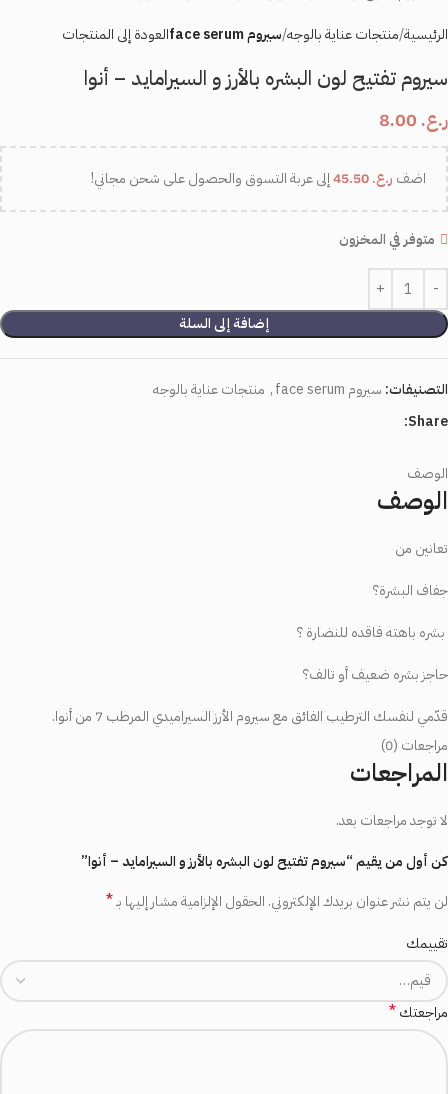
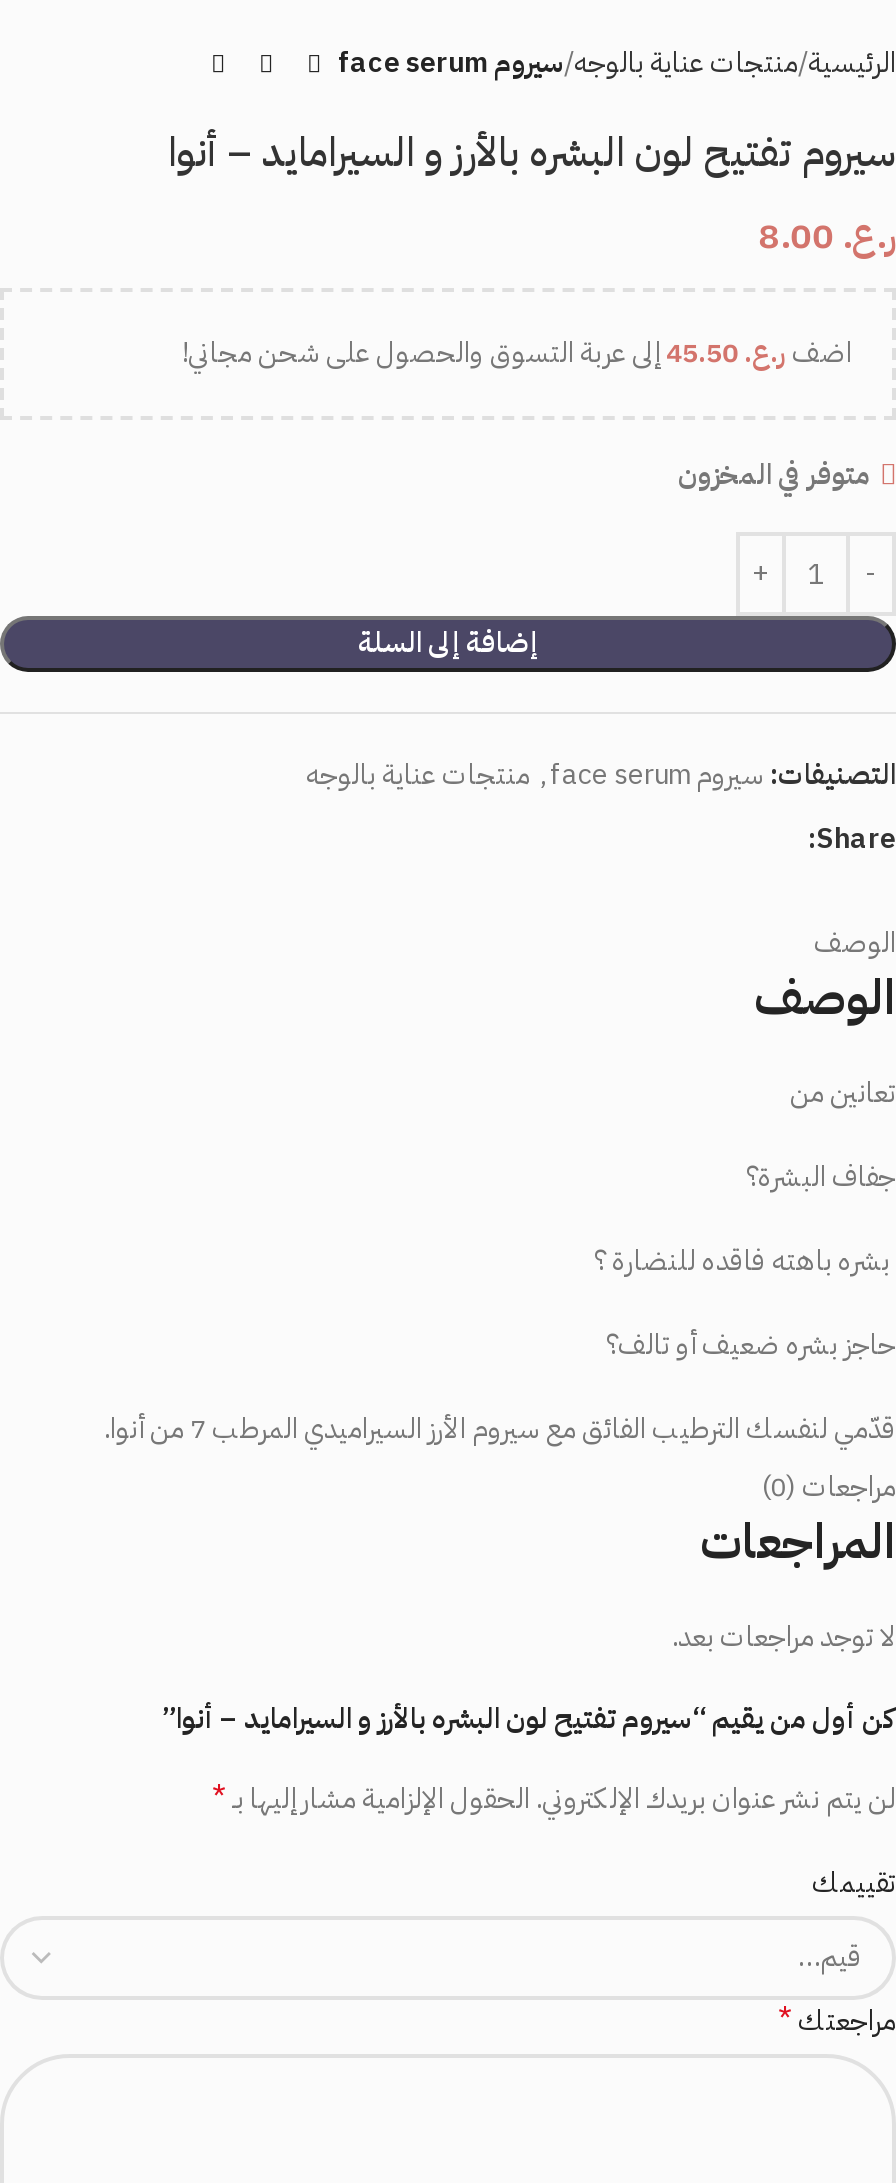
- العودة إلى المنتجات
